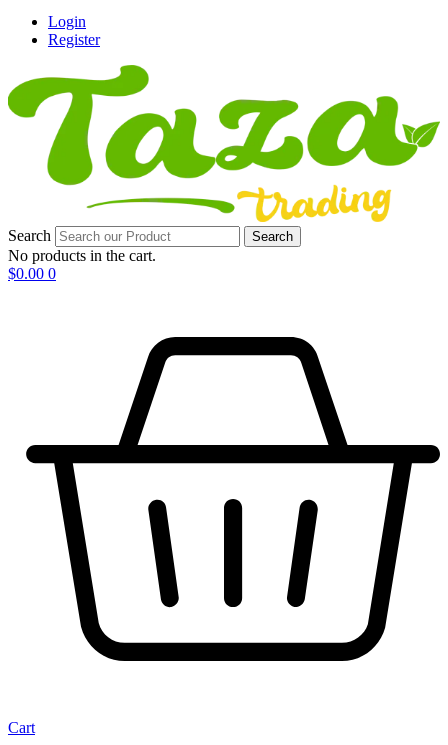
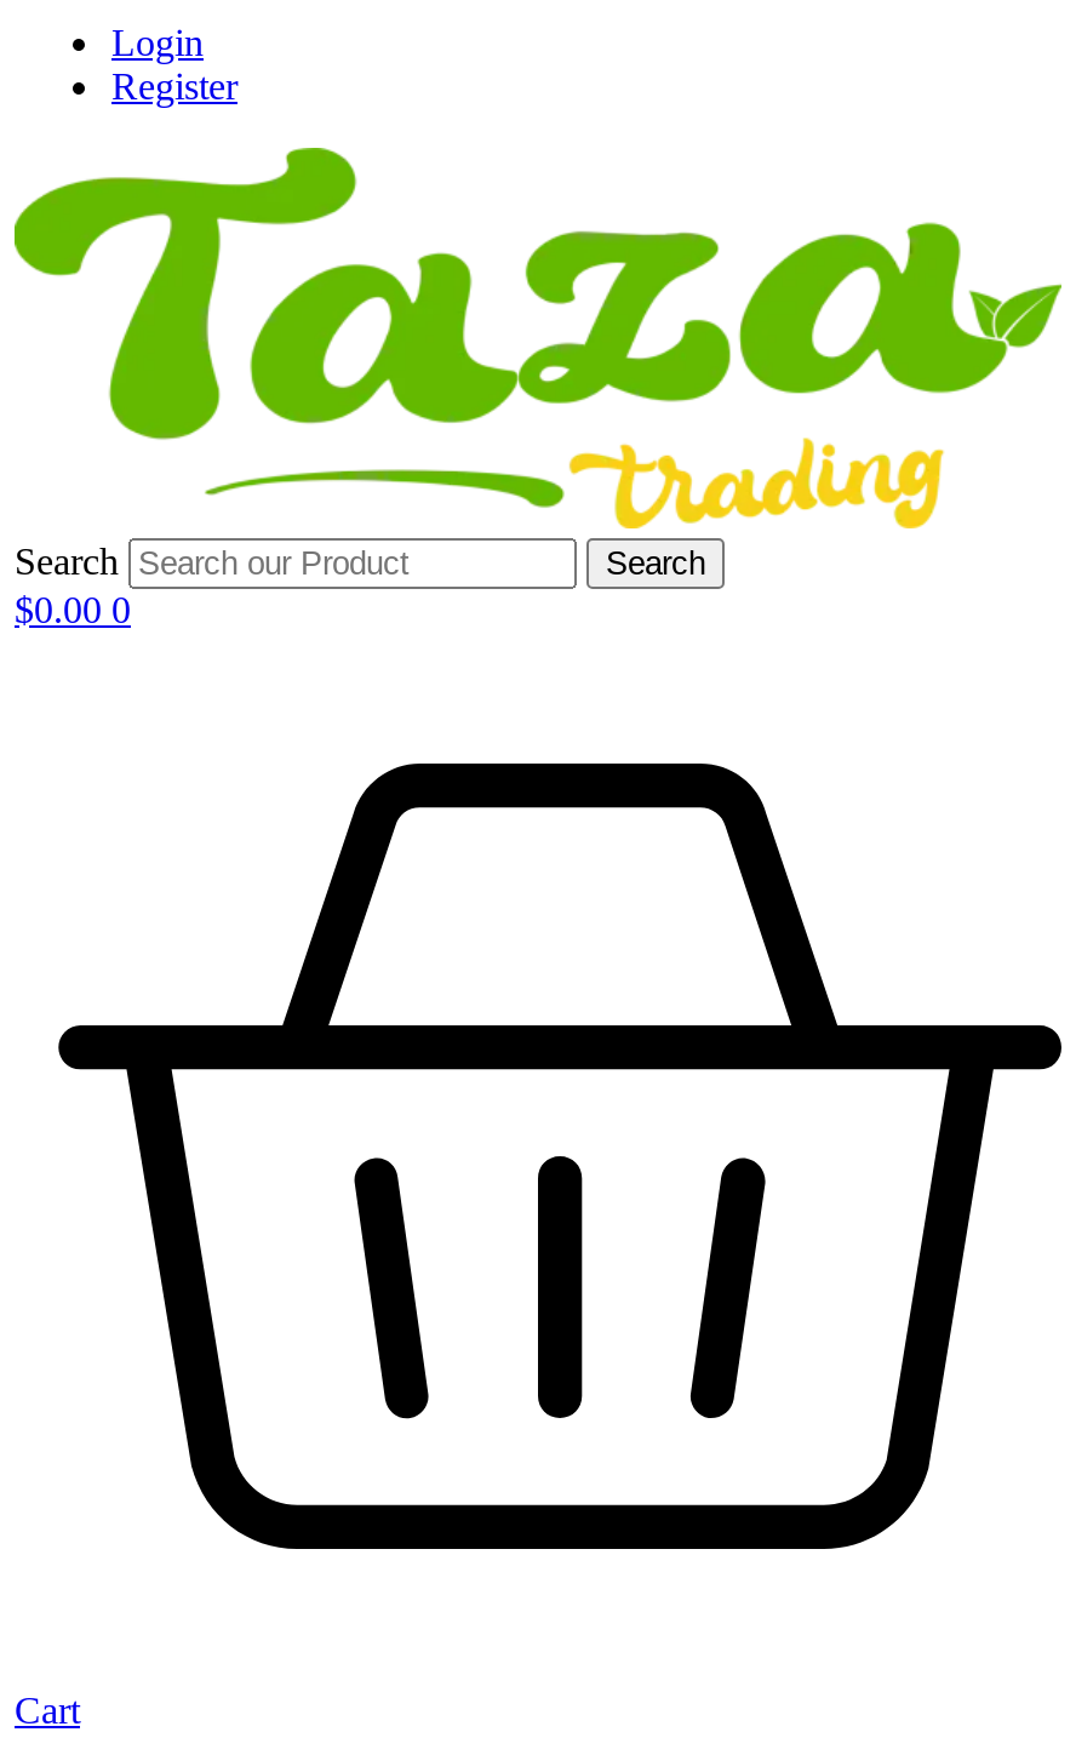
- No products in the cart.
